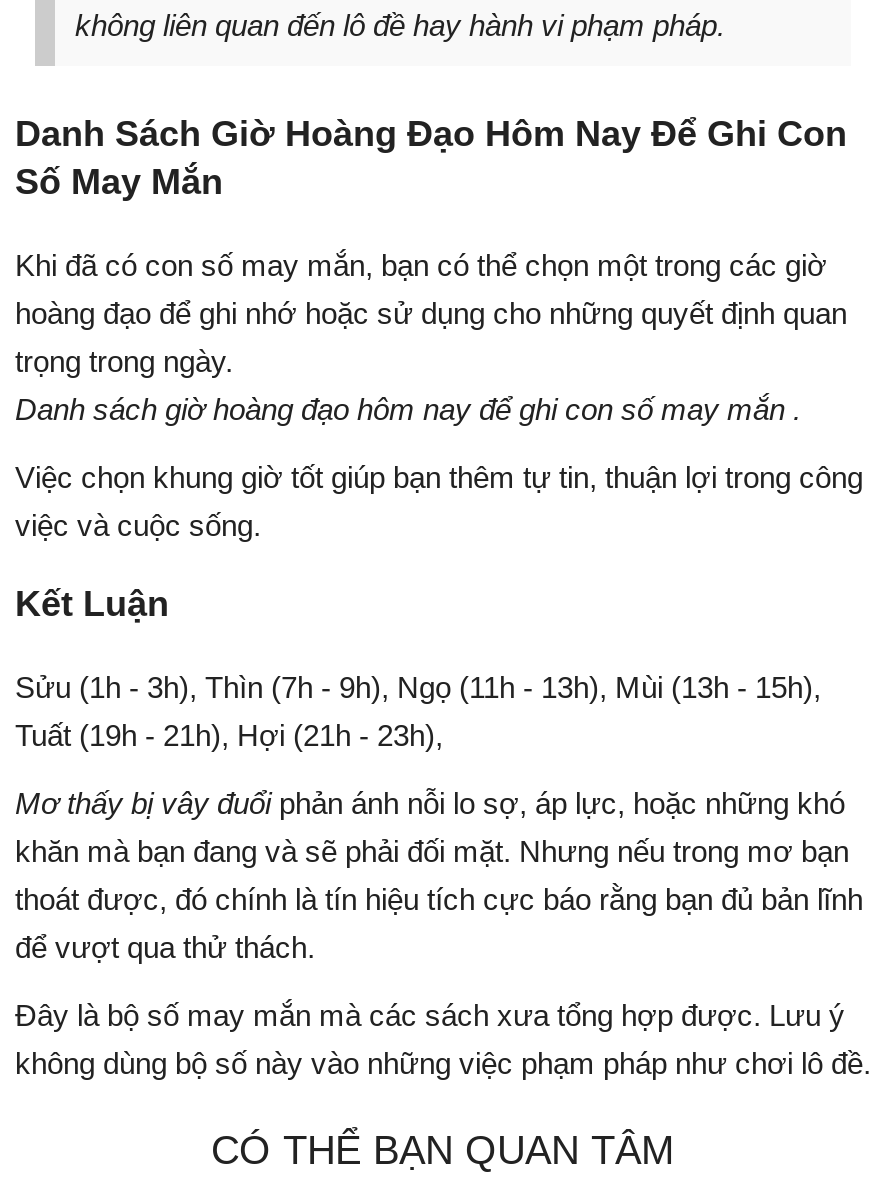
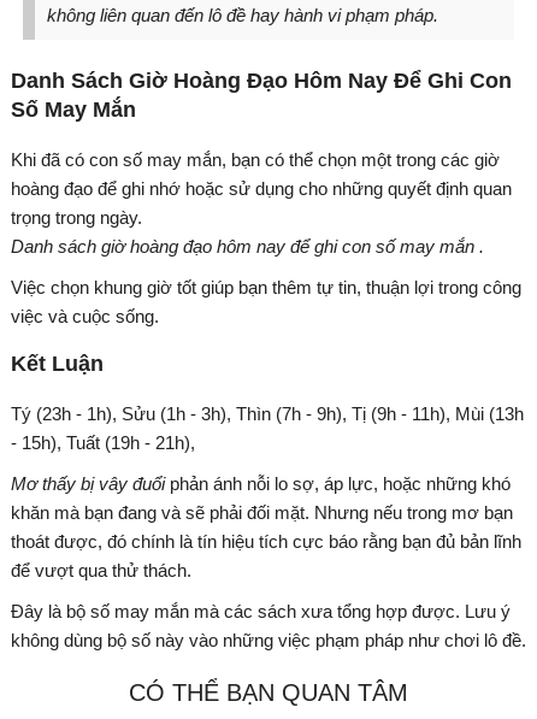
- Sửu (1h - 3h), Thìn (7h - 9h), Ngọ (11h - 13h), Mùi (13h - 15h),
- Tuất (19h - 21h), Hợi (21h - 23h),
+ Tý (23h - 1h), Sửu (1h - 3h), Thìn (7h - 9h), Tị (9h - 11h), Mùi (13h
+ - 15h), Tuất (19h - 21h),
